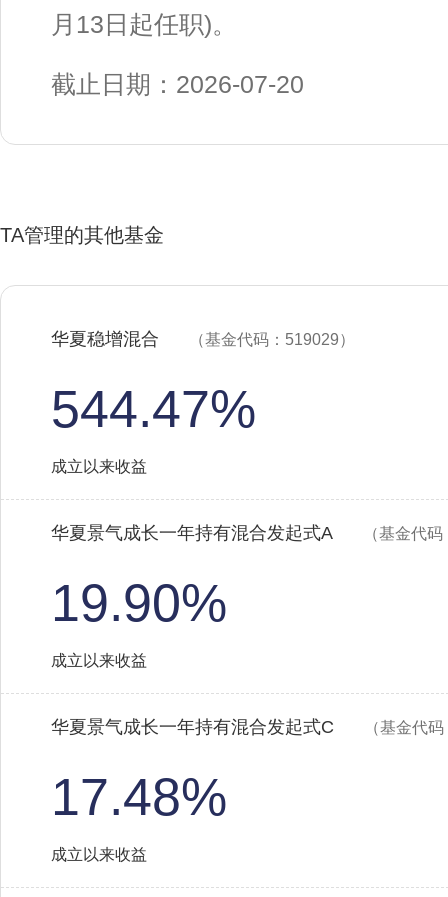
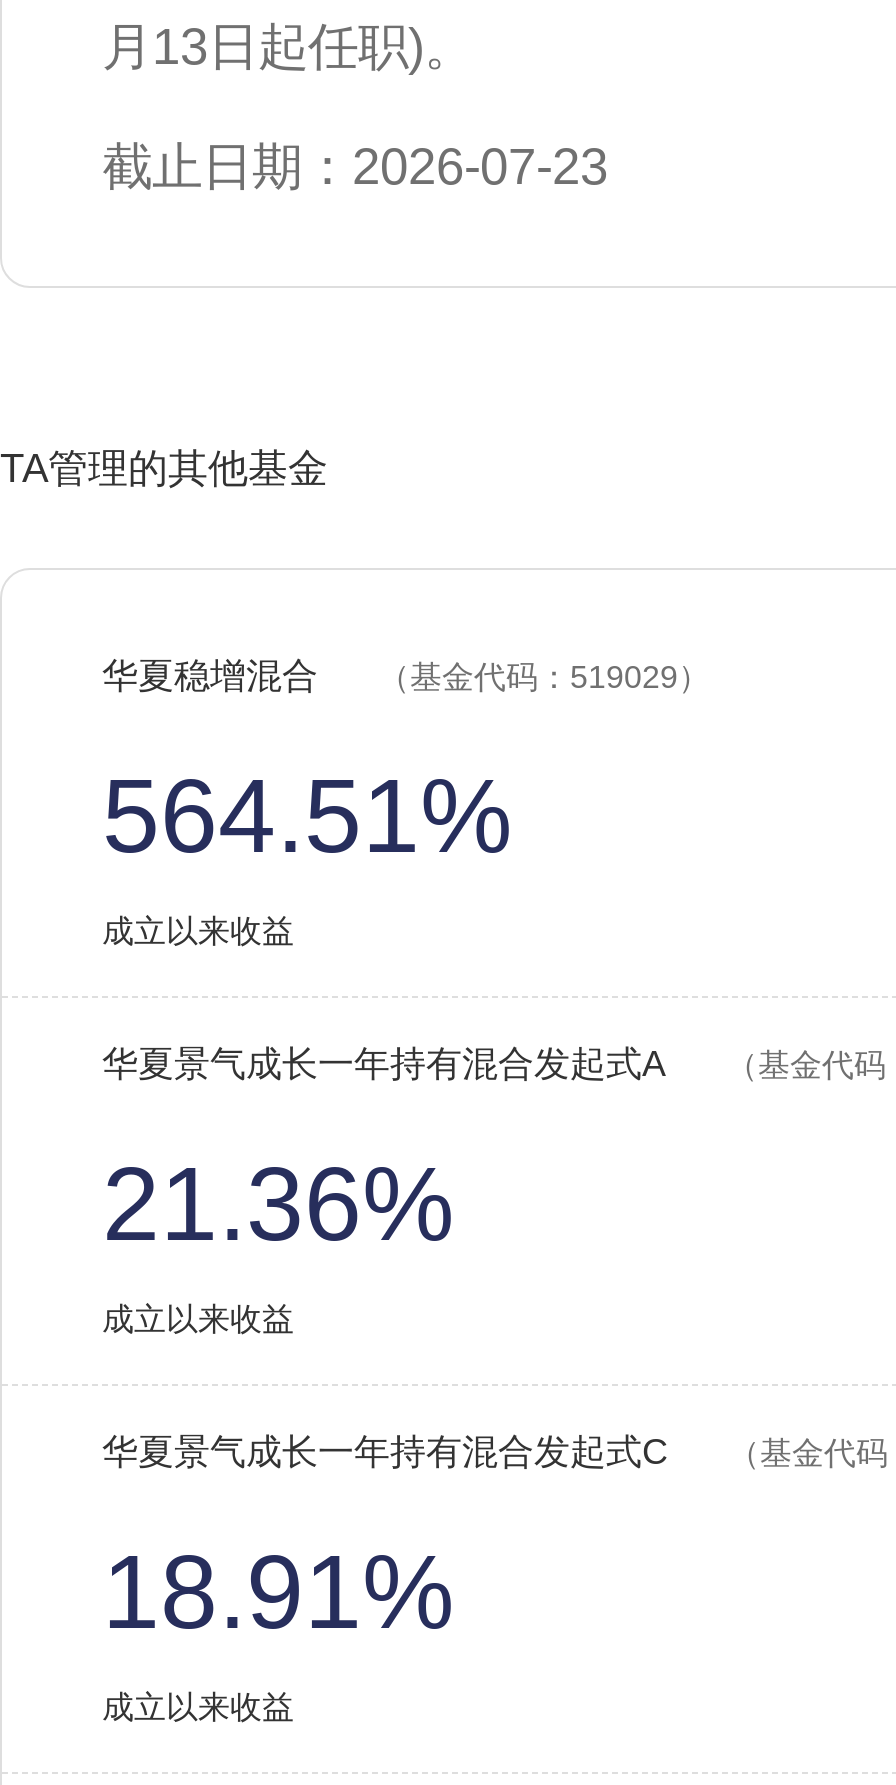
- 截止日期：2026-07-20
+ 截止日期：2026-07-23

- 544.47%
+ 564.51%

- 19.90%
+ 21.36%

- 17.48%
+ 18.91%
